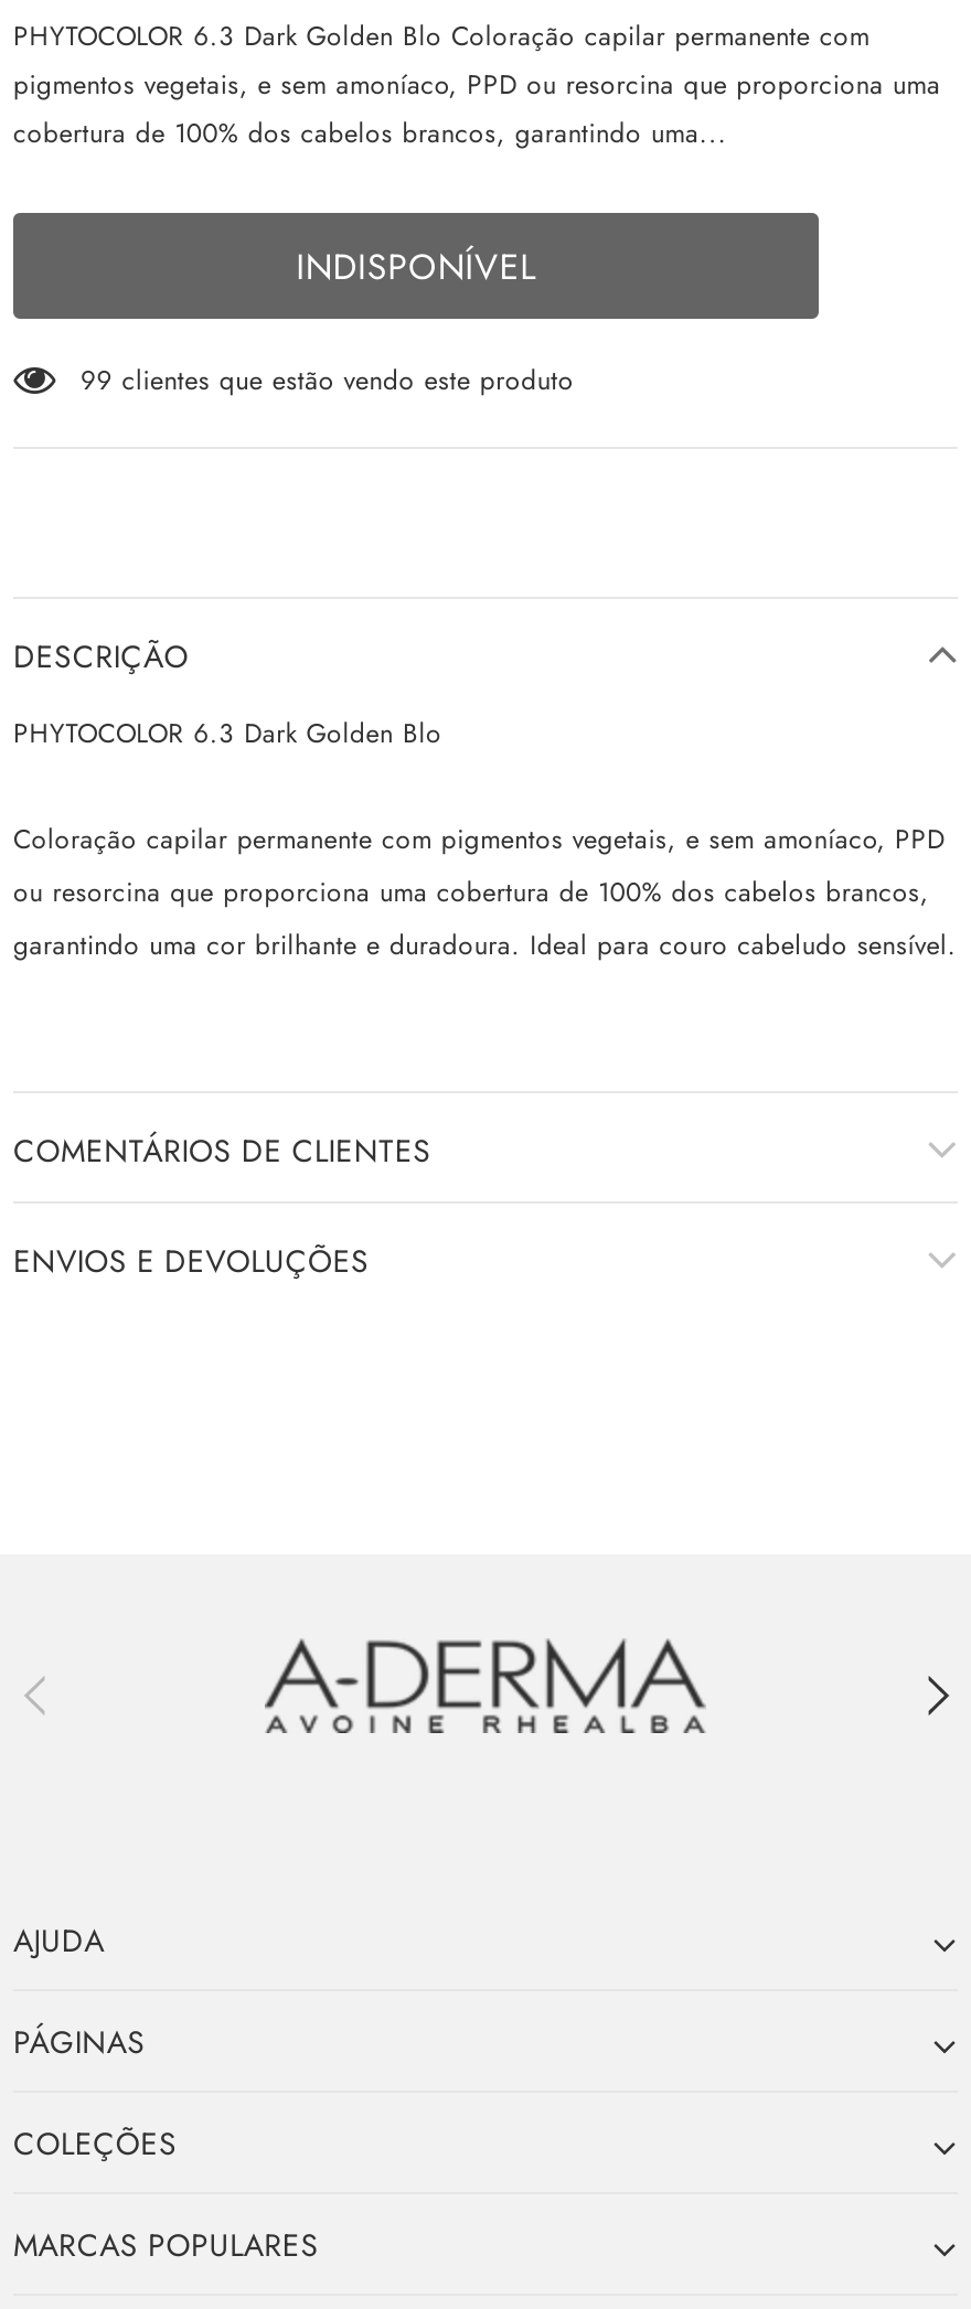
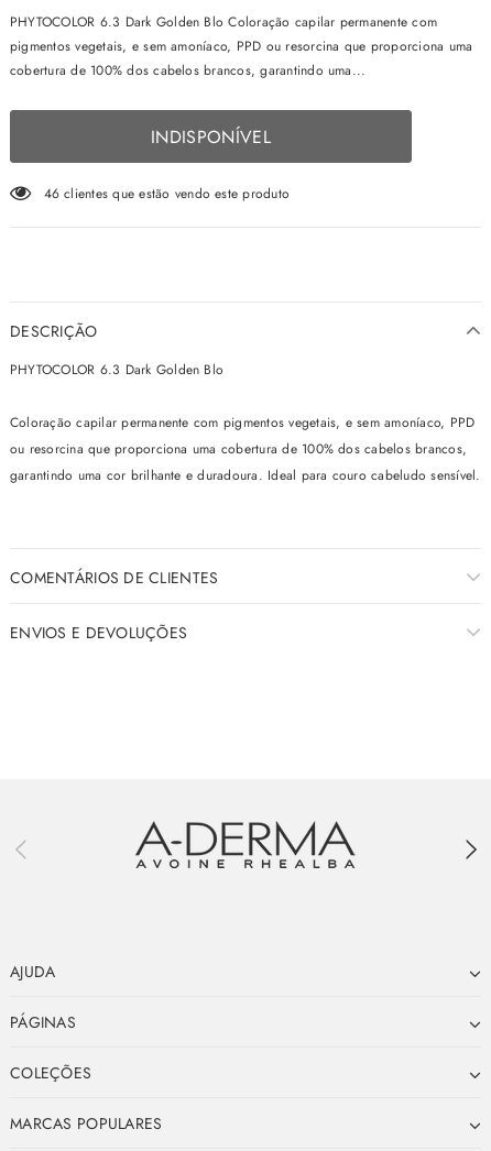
- 99 clientes que estão vendo este produto
+ 46 clientes que estão vendo este produto
